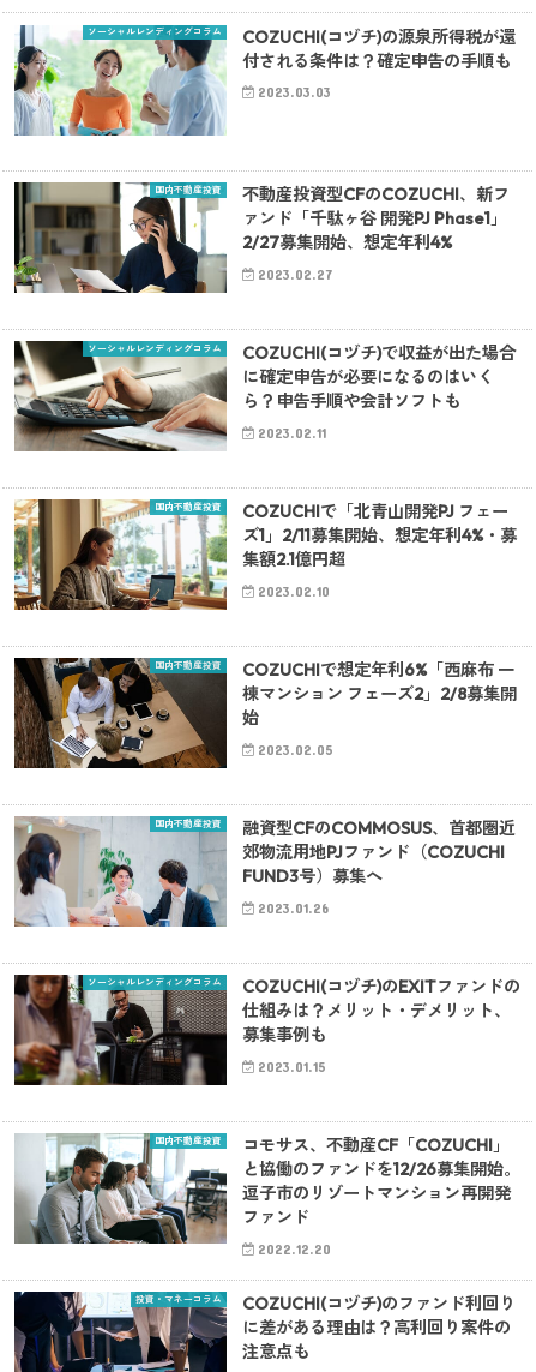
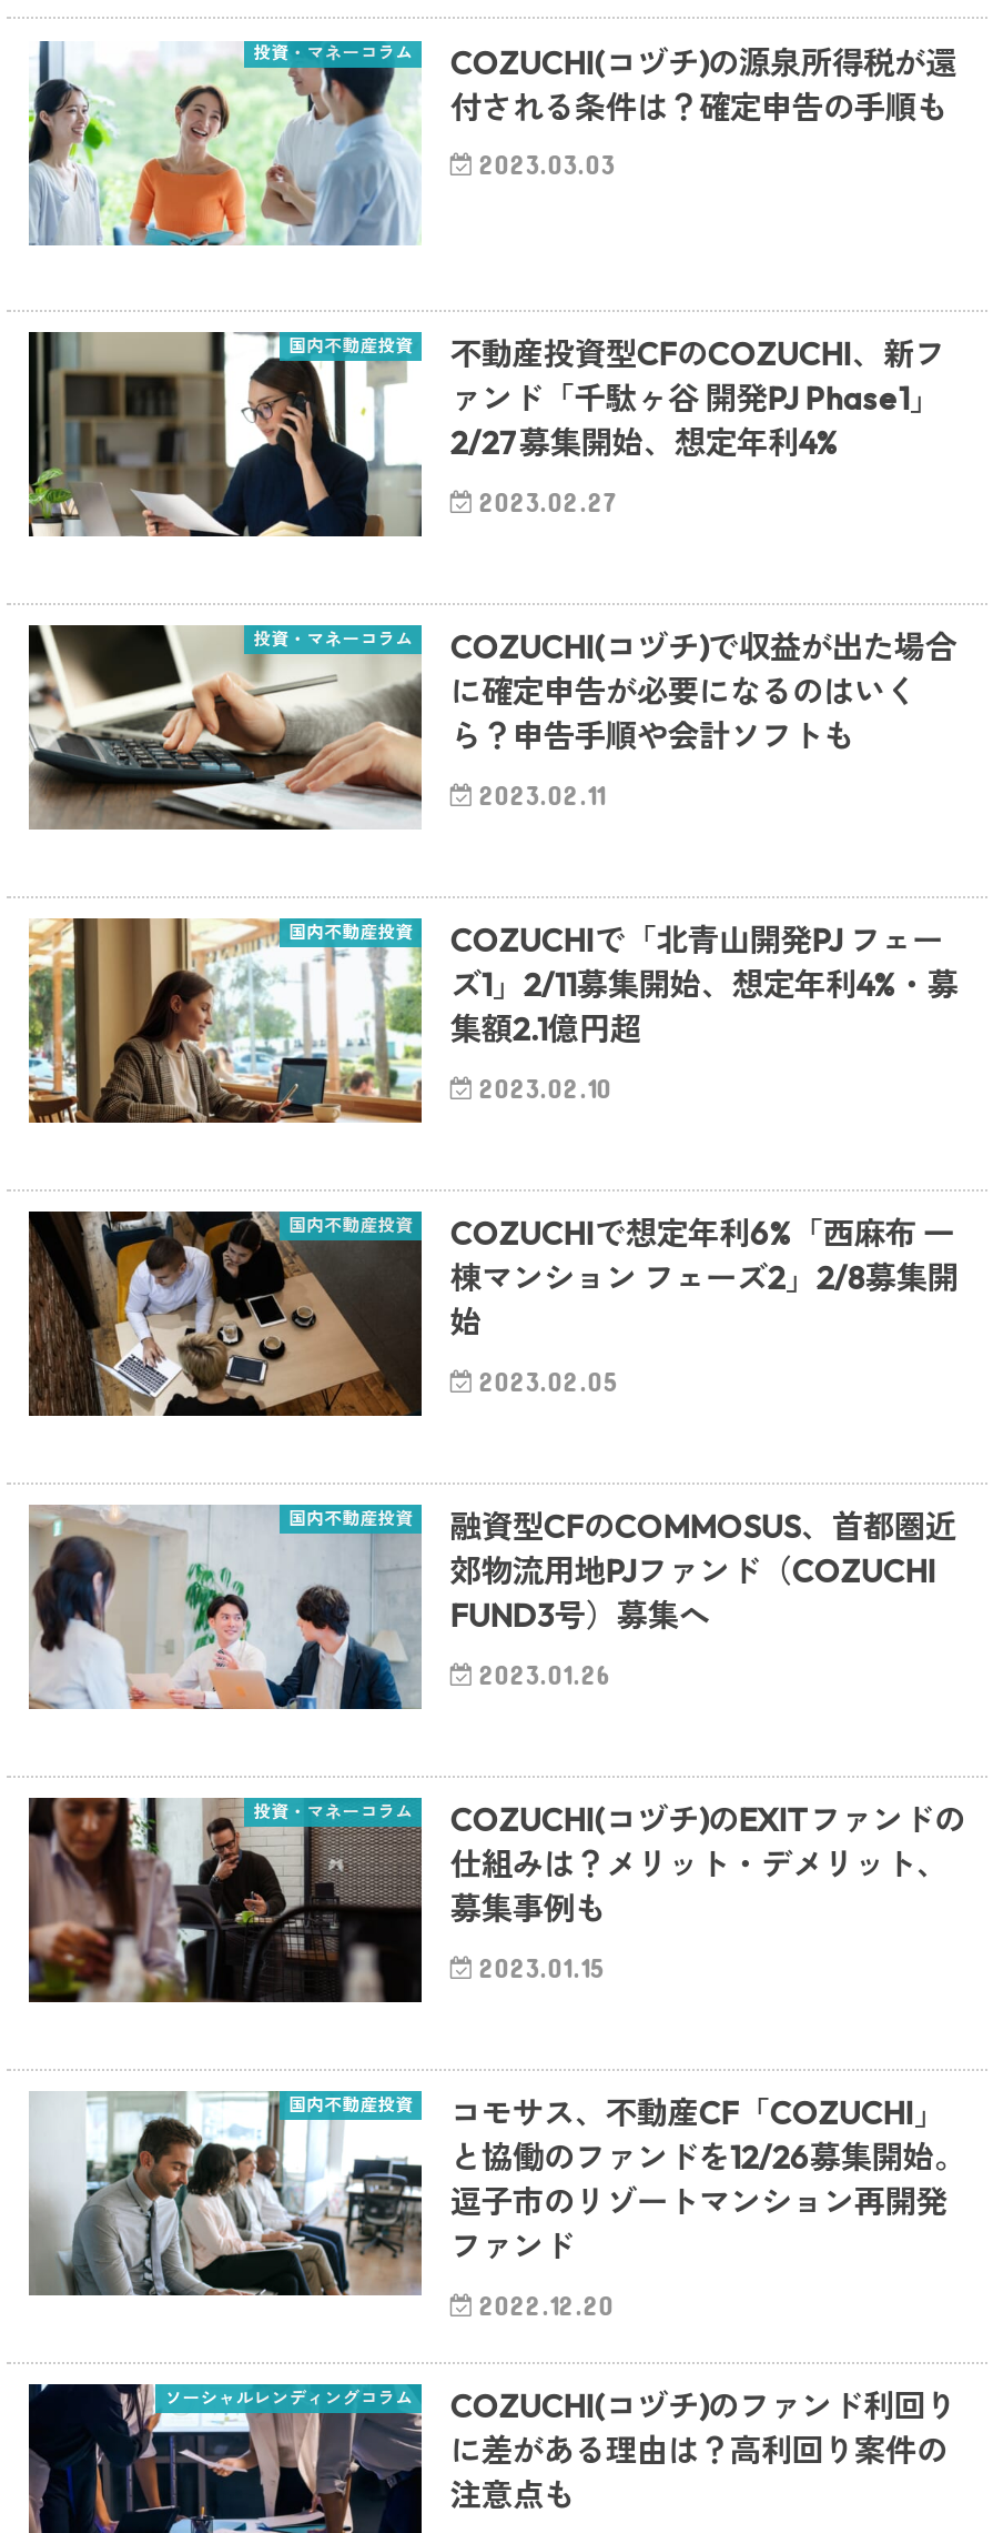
- ソーシャルレンディングコラム
+ 投資・マネーコラム

- ソーシャルレンディングコラム
+ 投資・マネーコラム

- ソーシャルレンディングコラム
+ 投資・マネーコラム

- 投資・マネーコラム
+ ソーシャルレンディングコラム
